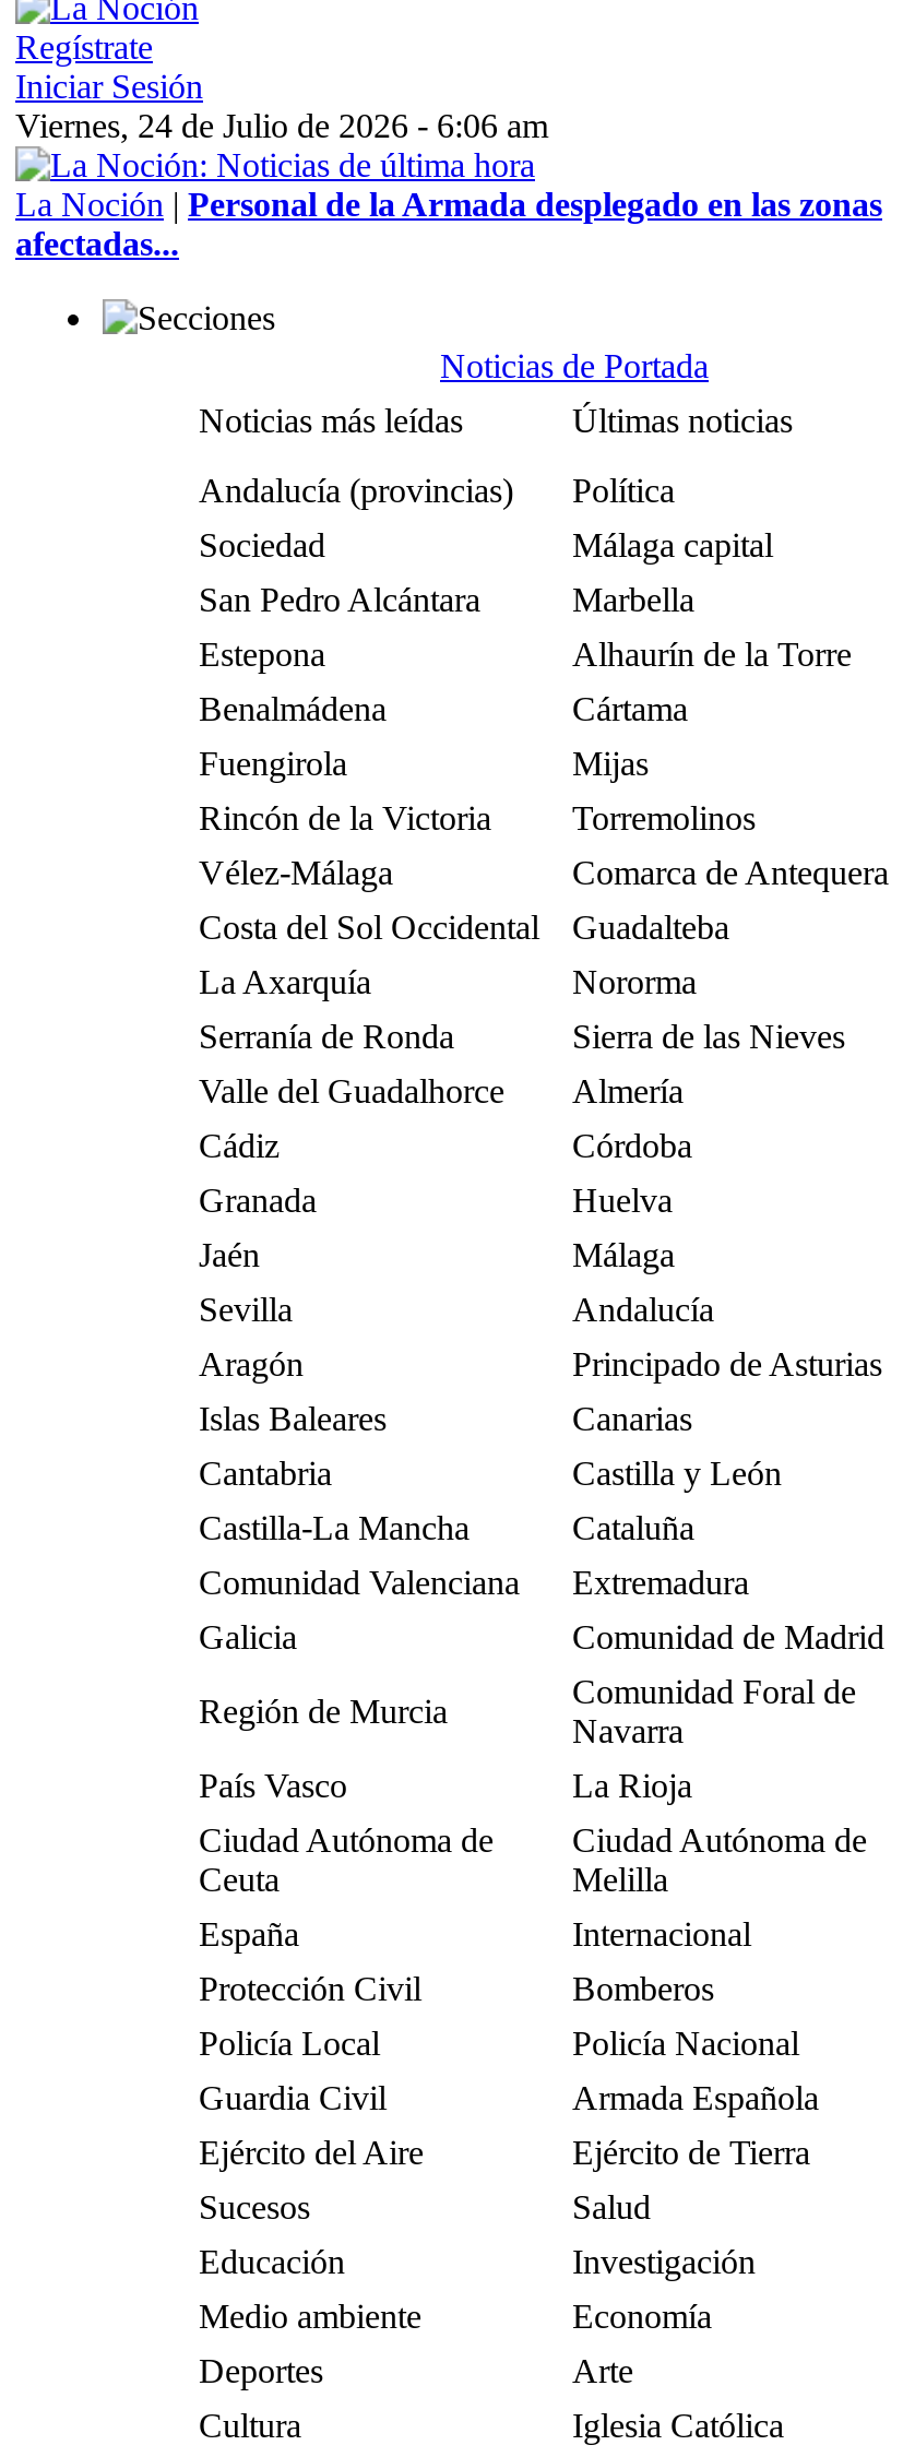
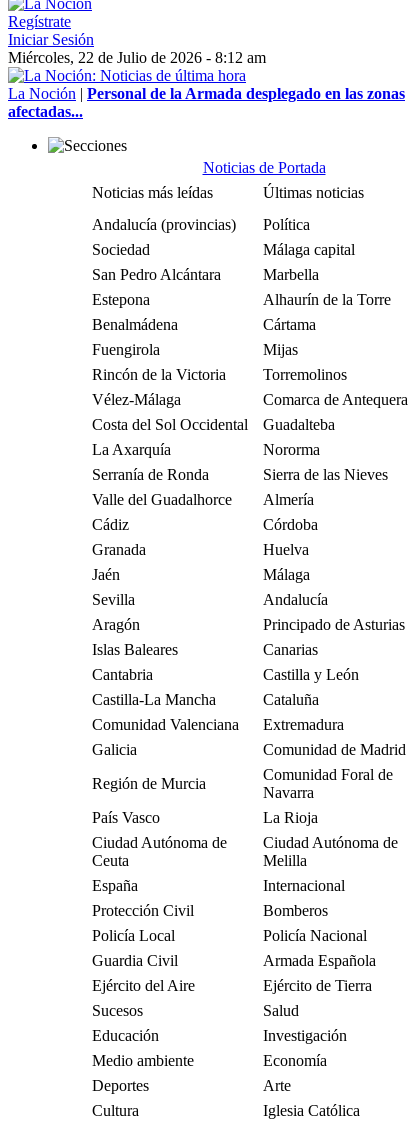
- Viernes, 24 de Julio de 2026 - 6:06 am
+ Miércoles, 22 de Julio de 2026 - 8:12 am
